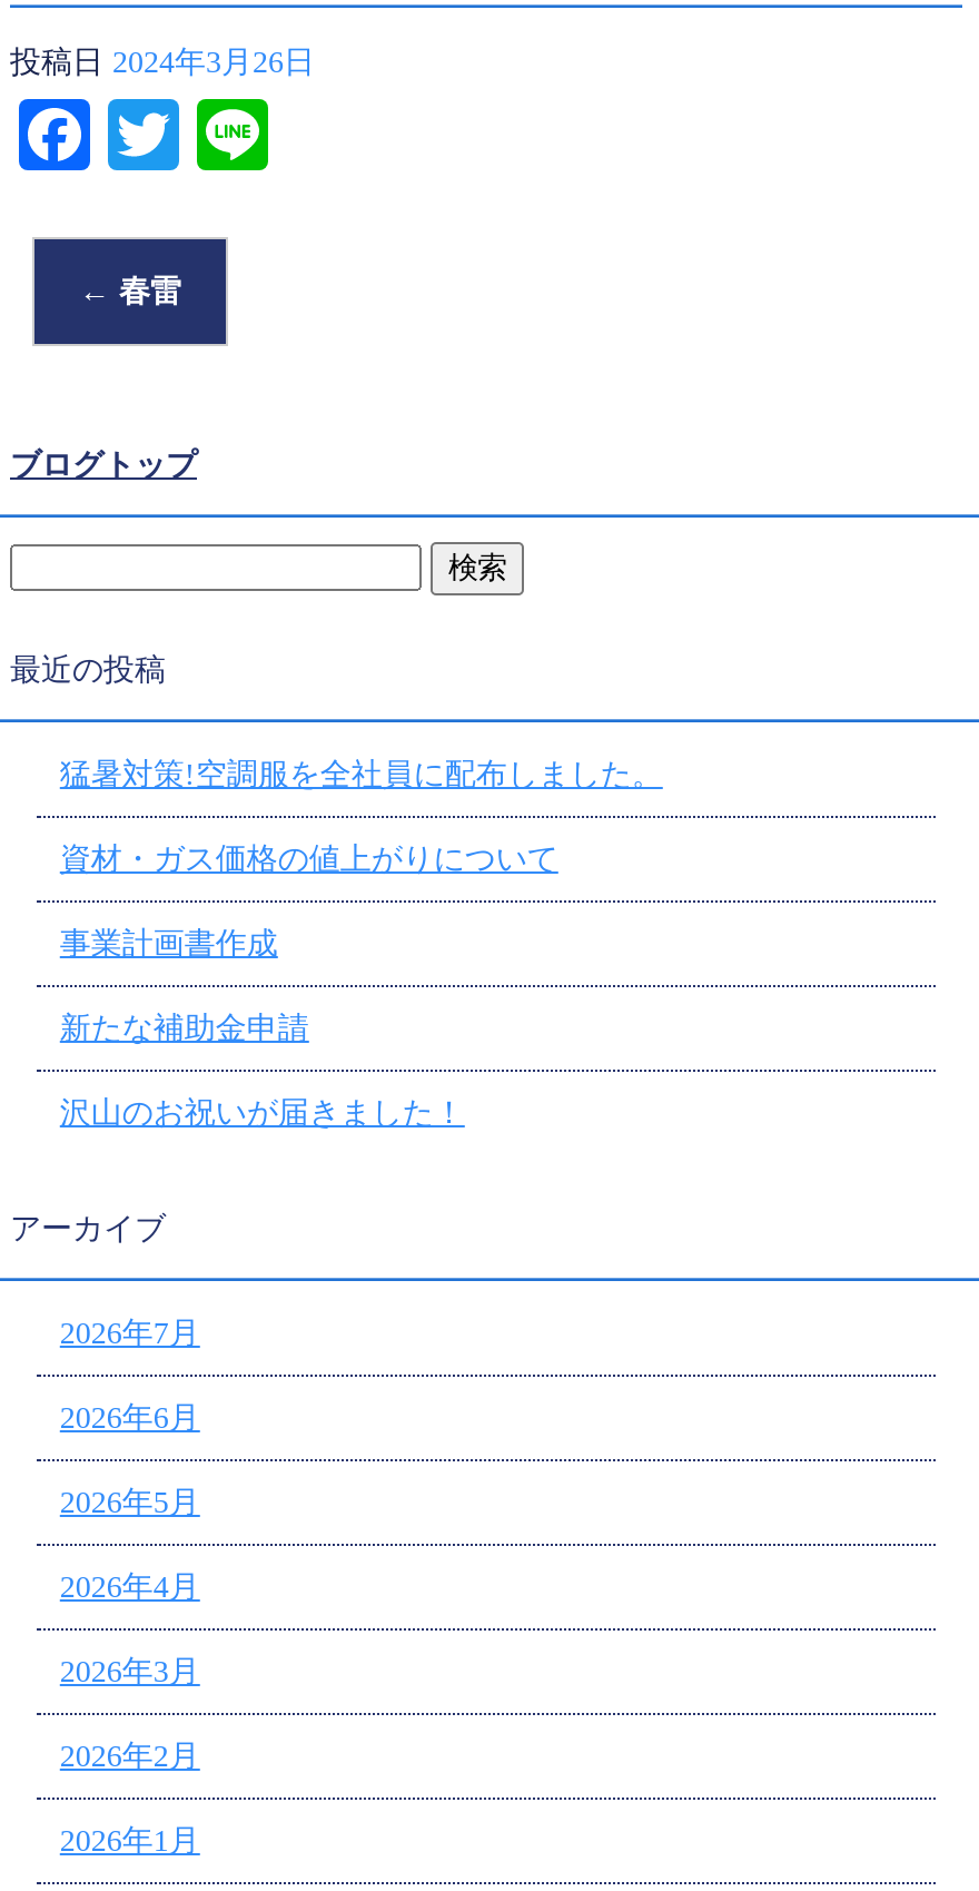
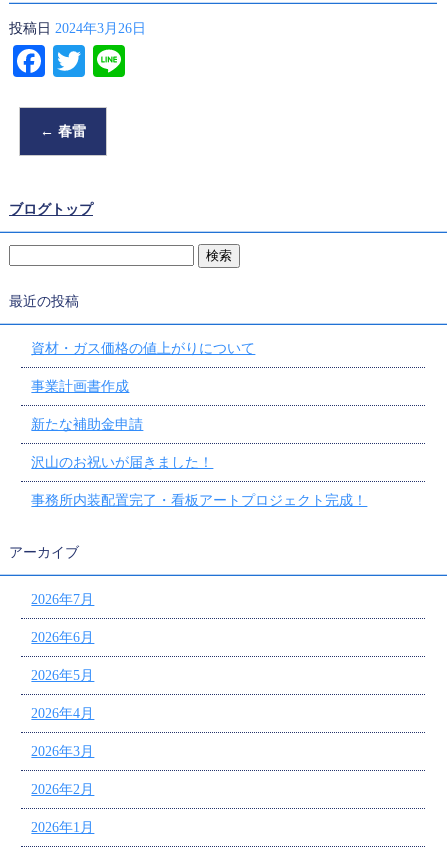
- 猛暑対策!空調服を全社員に配布しました。

moved up: 資材・ガス価格の値上がりについて | 事業計画書作成 | 新たな補助金申請 | 沢山のお祝いが届きました！

+ 事務所内装配置完了・看板アートプロジェクト完成！
